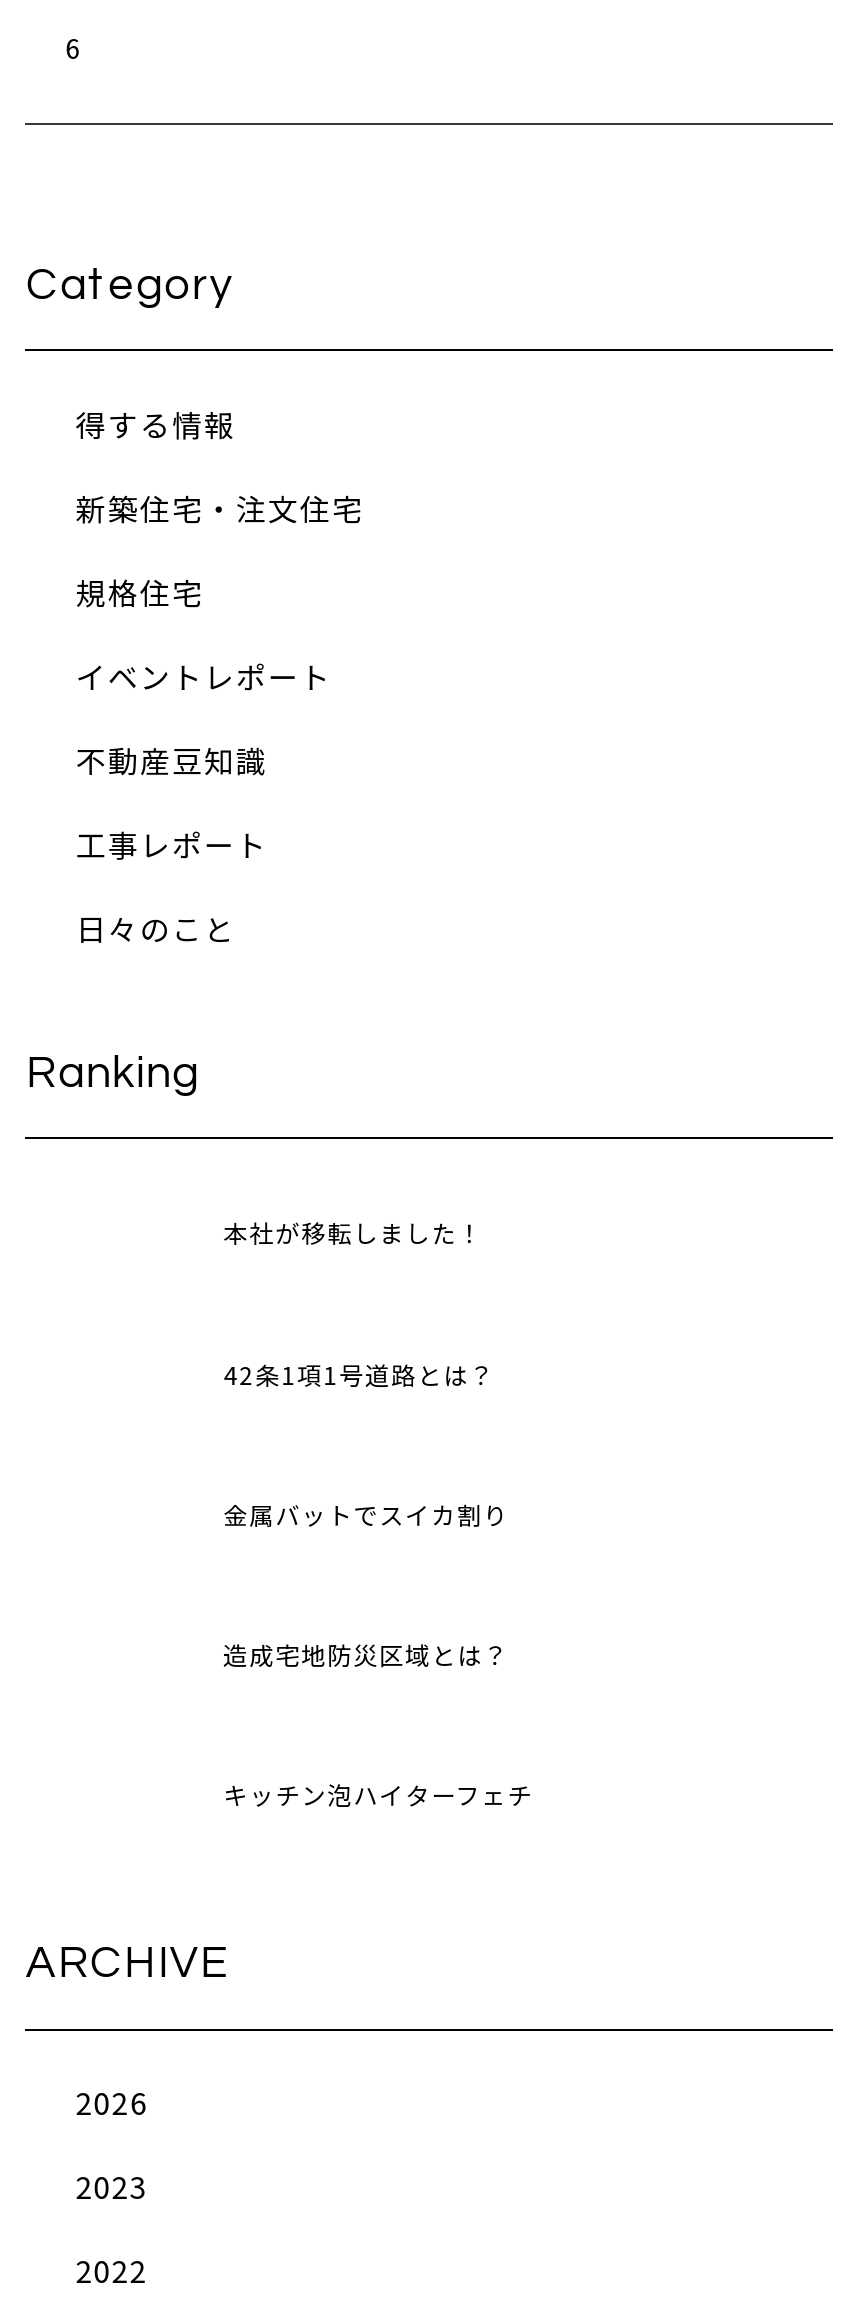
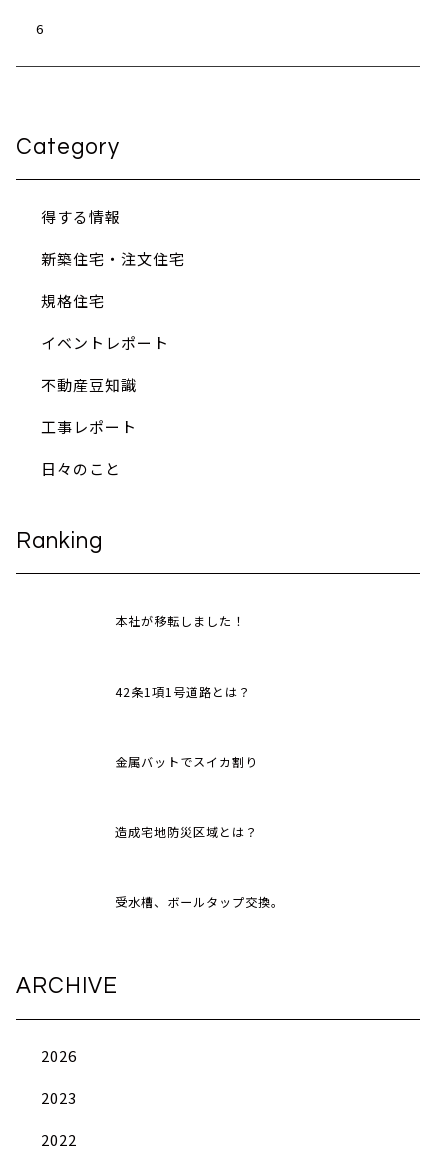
- キッチン泡ハイターフェチ
+ 受水槽、ボールタップ交換。
